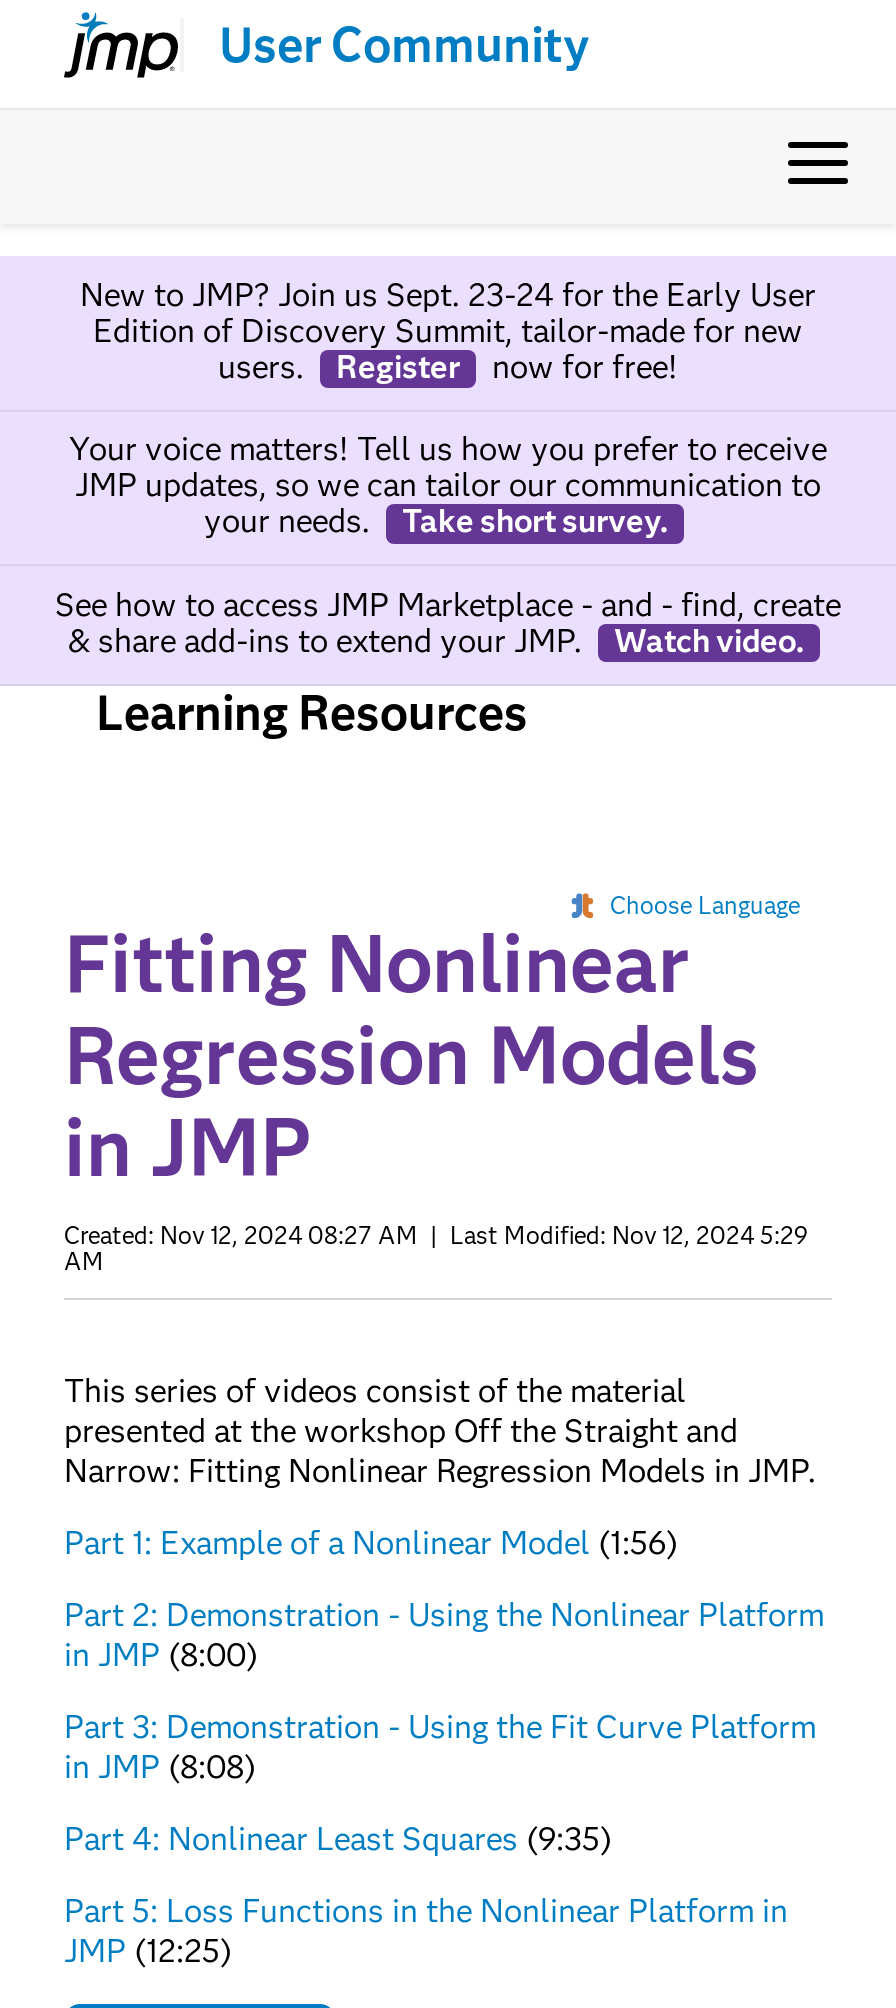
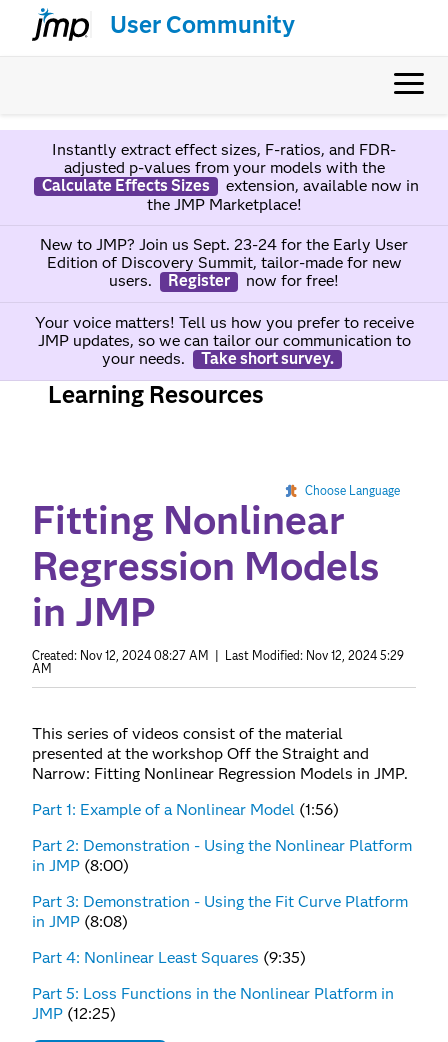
+ Instantly extract effect sizes, F-ratios, and FDR-
+ adjusted p-values from your models with the
+ Calculate Effects Sizes
+ extension, available now in
+ the JMP Marketplace!

moved down: New to JMP? Join us Sept. 23-24 for the Early User | Edition of Discovery Summit, tailor-made for new | users. | ... | your needs. | Take short survey.

- See how to access JMP Marketplace - and - find, create
- & share add-ins to extend your JMP.
- Watch video.
